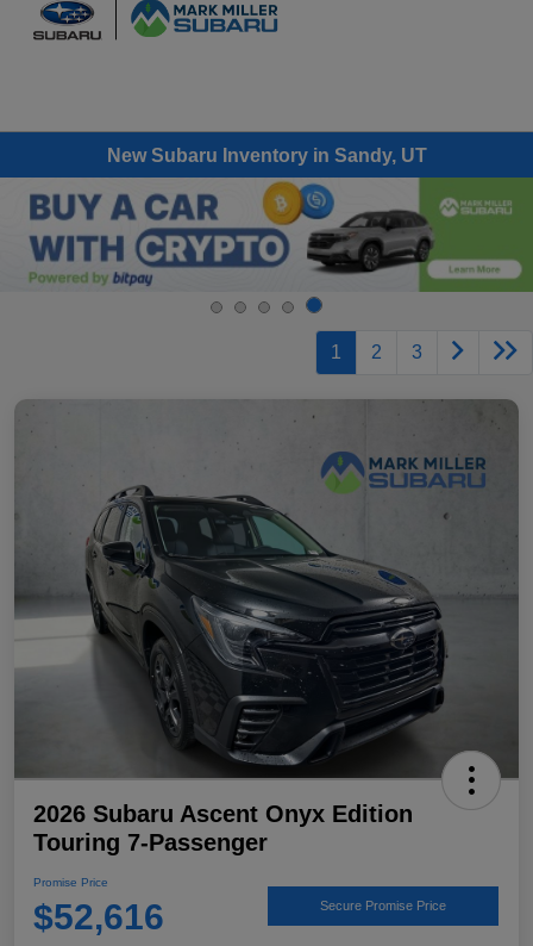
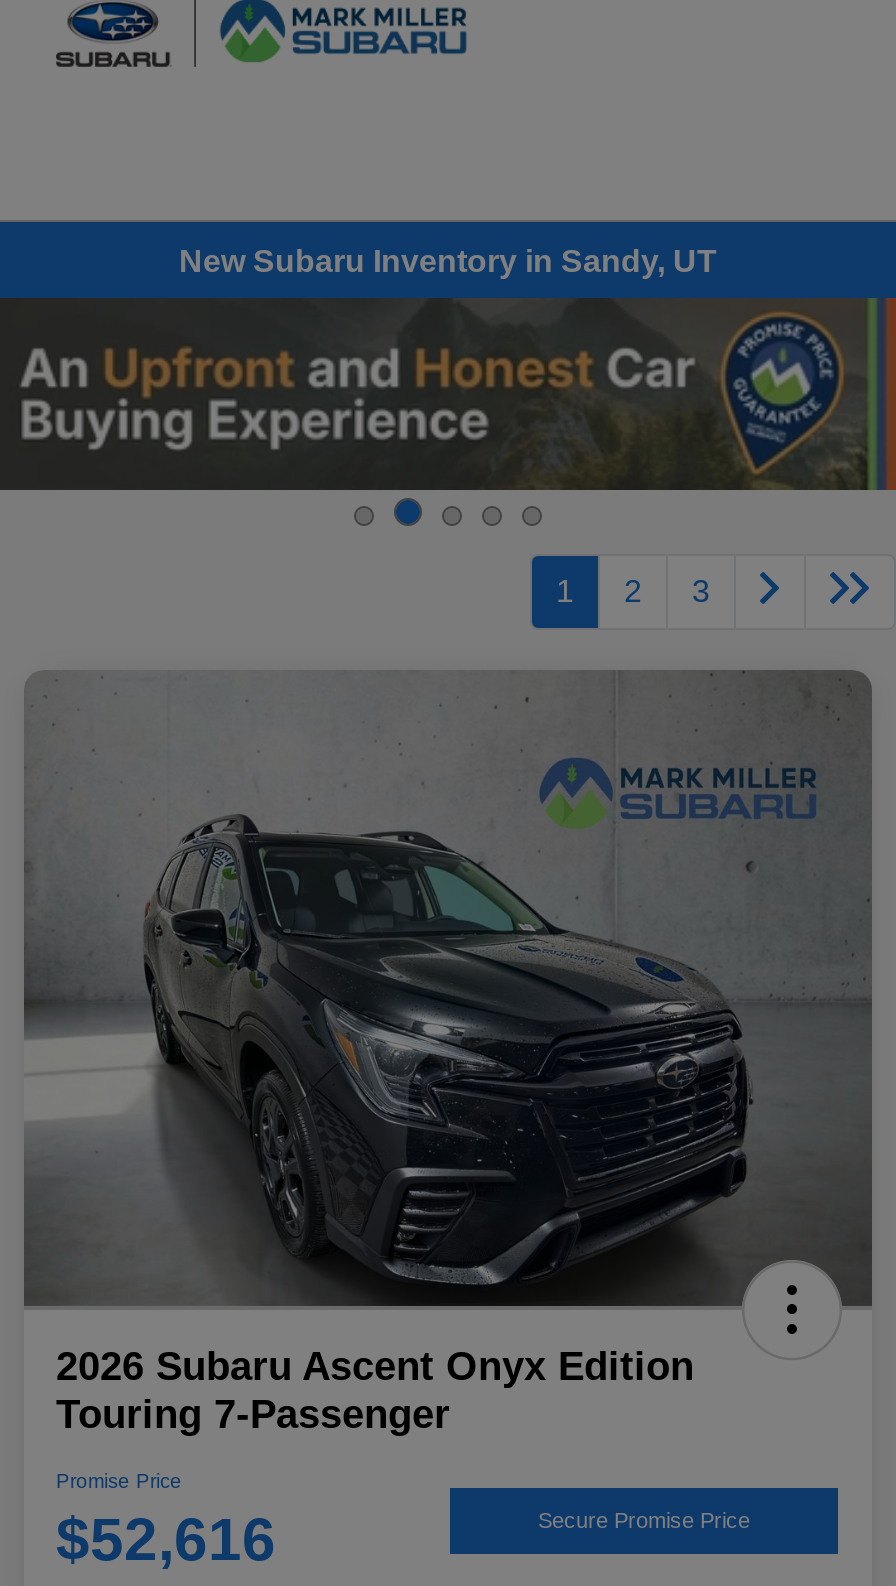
- [image]
+ [image]
